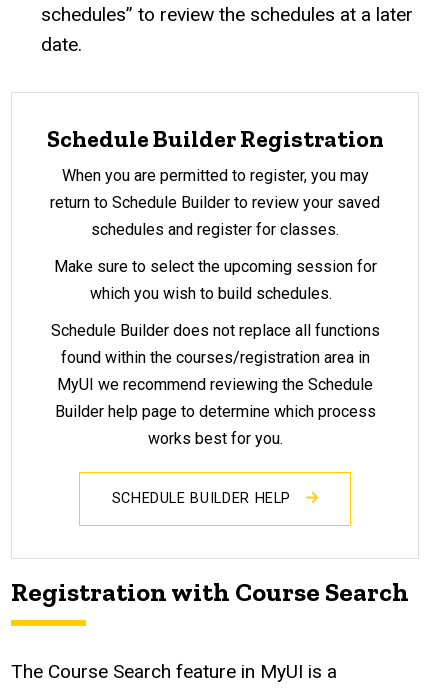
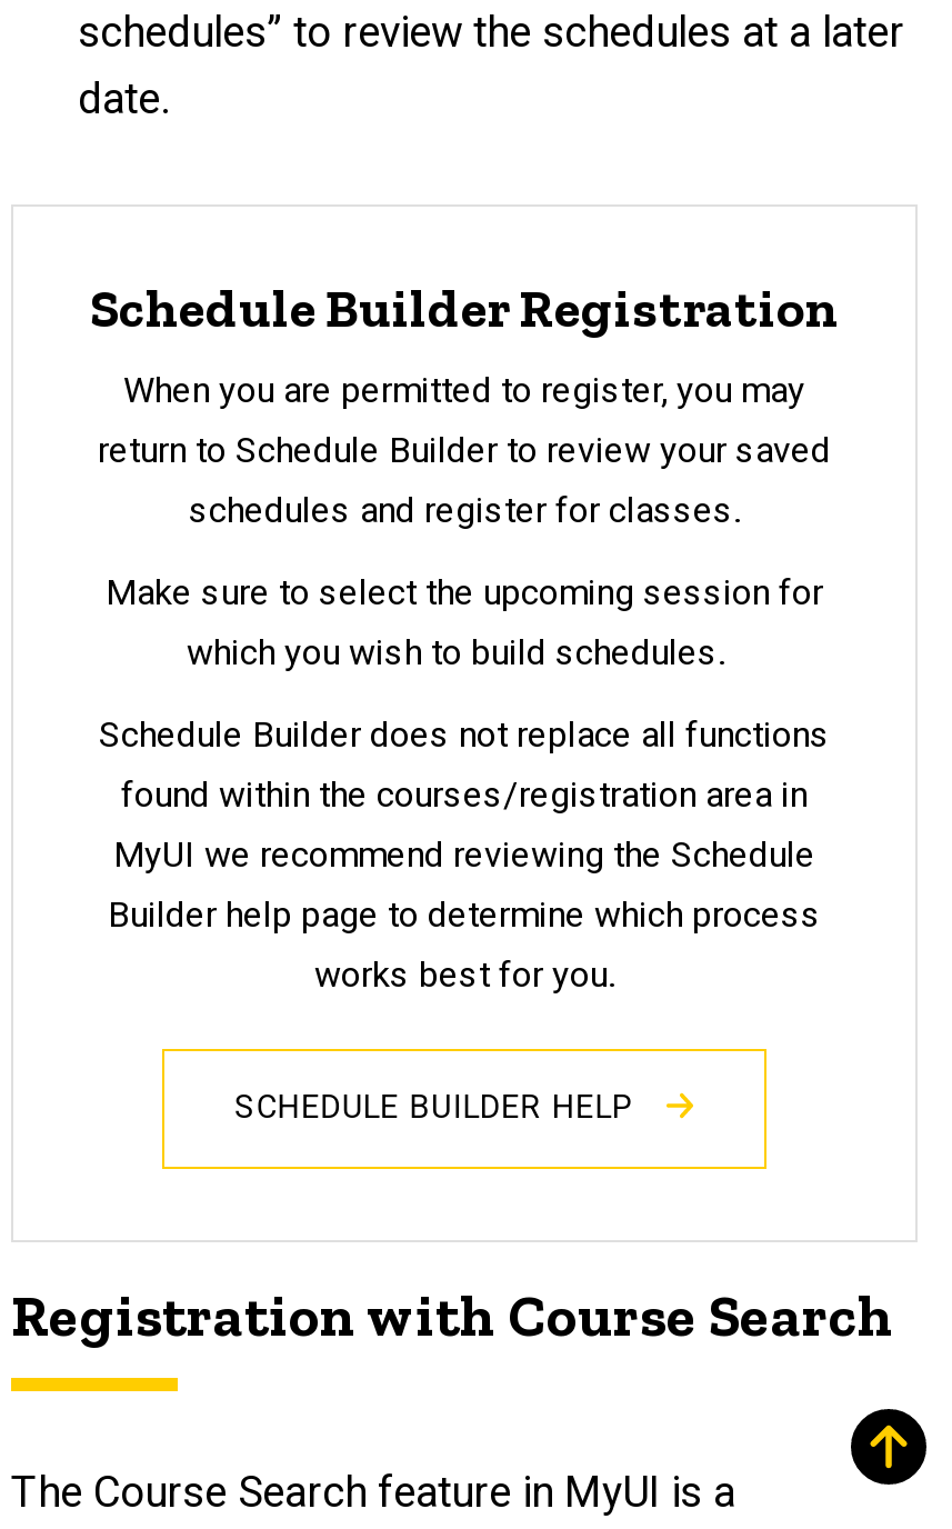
+ [image]
